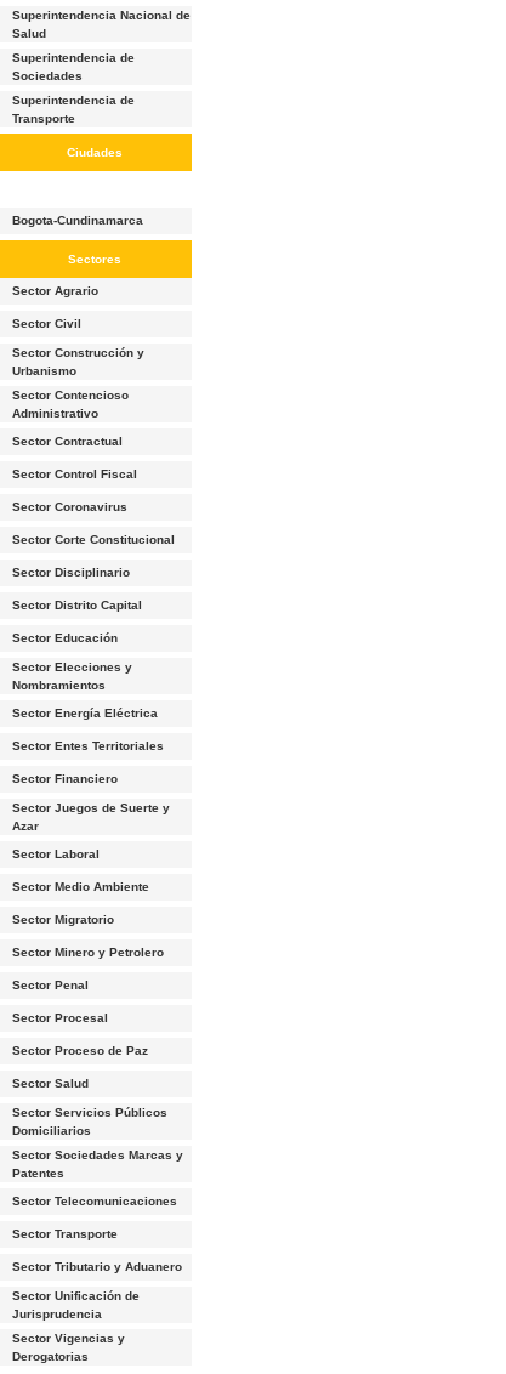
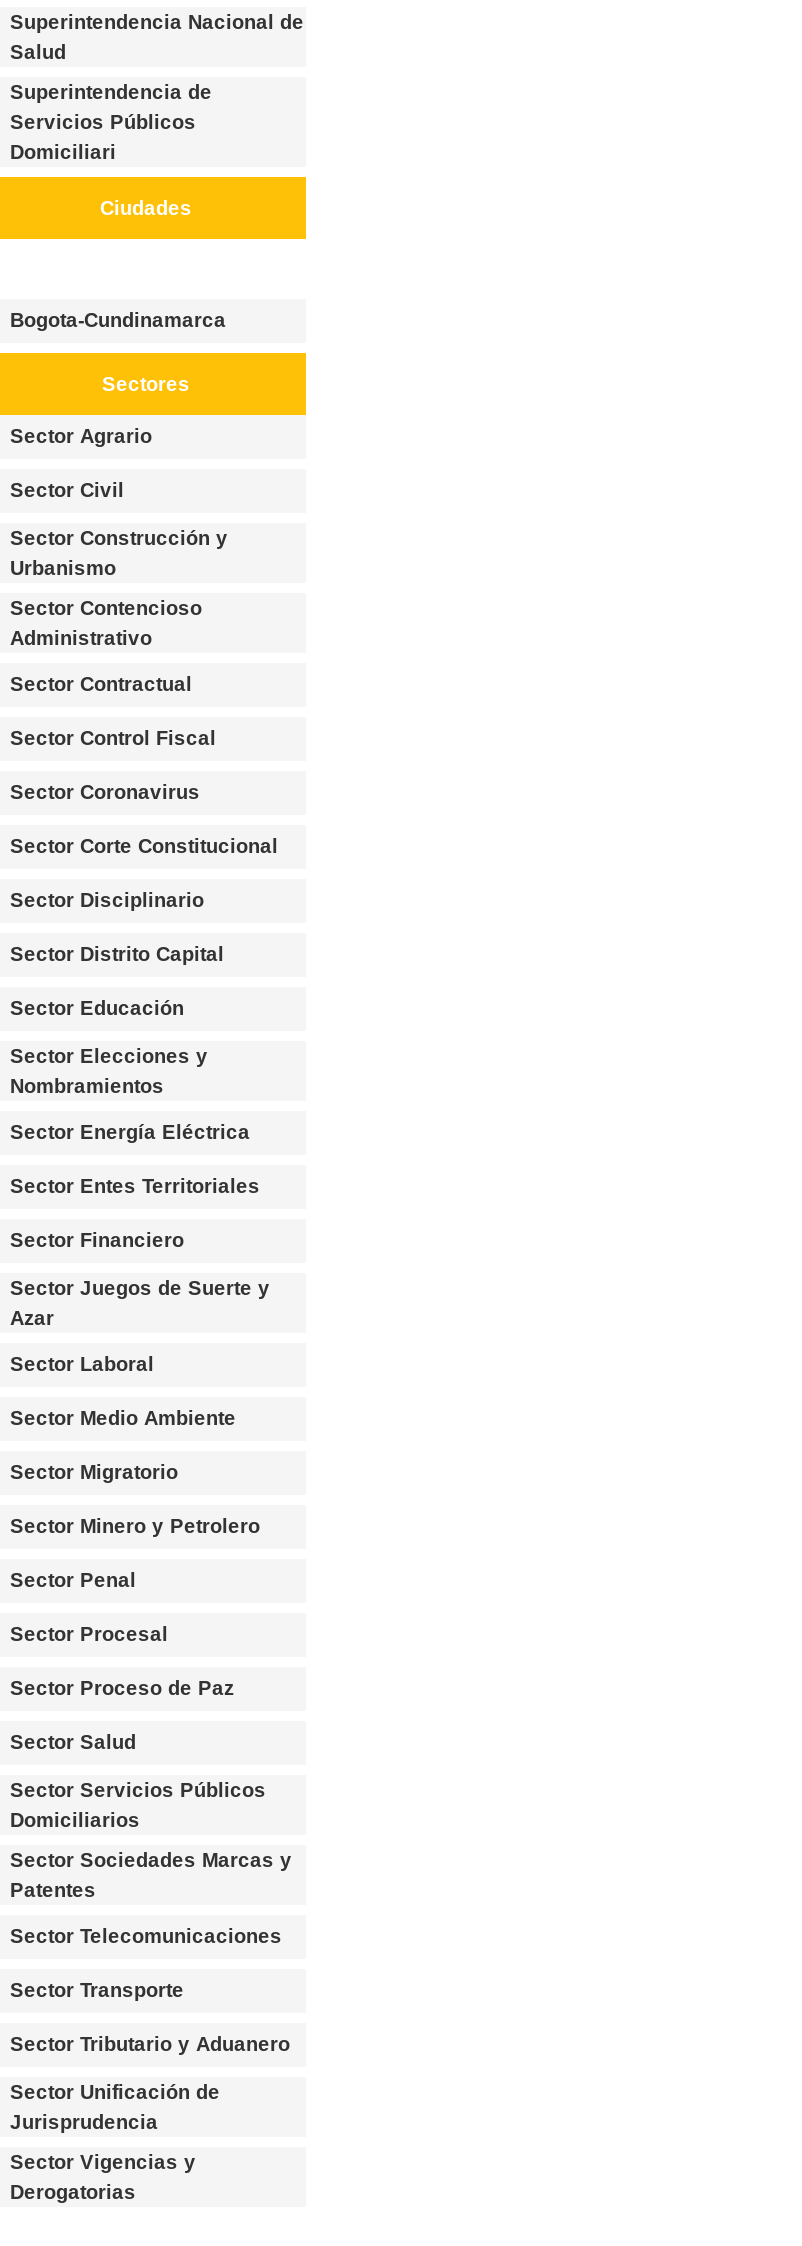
- Sociedades
- Superintendencia de
- Transporte
+ Servicios Públicos
+ Domiciliari
